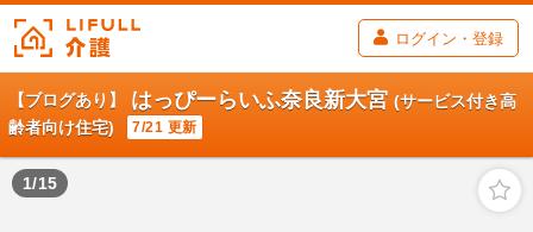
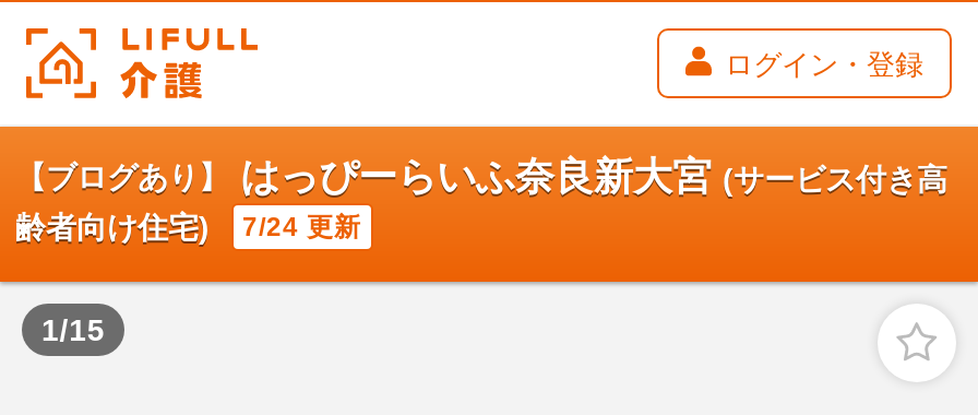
- 7/21 更新
+ 7/24 更新
